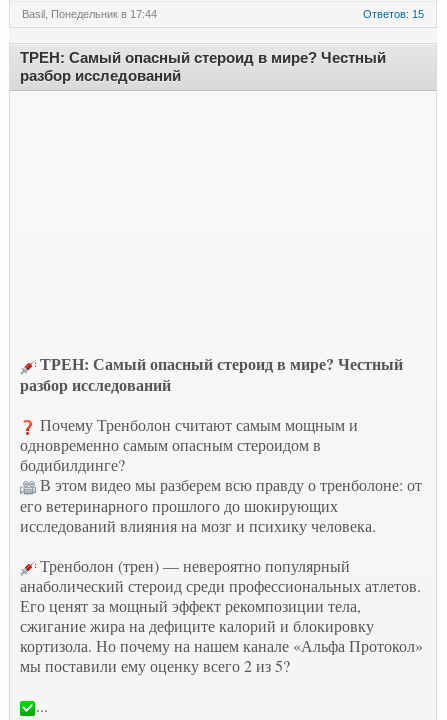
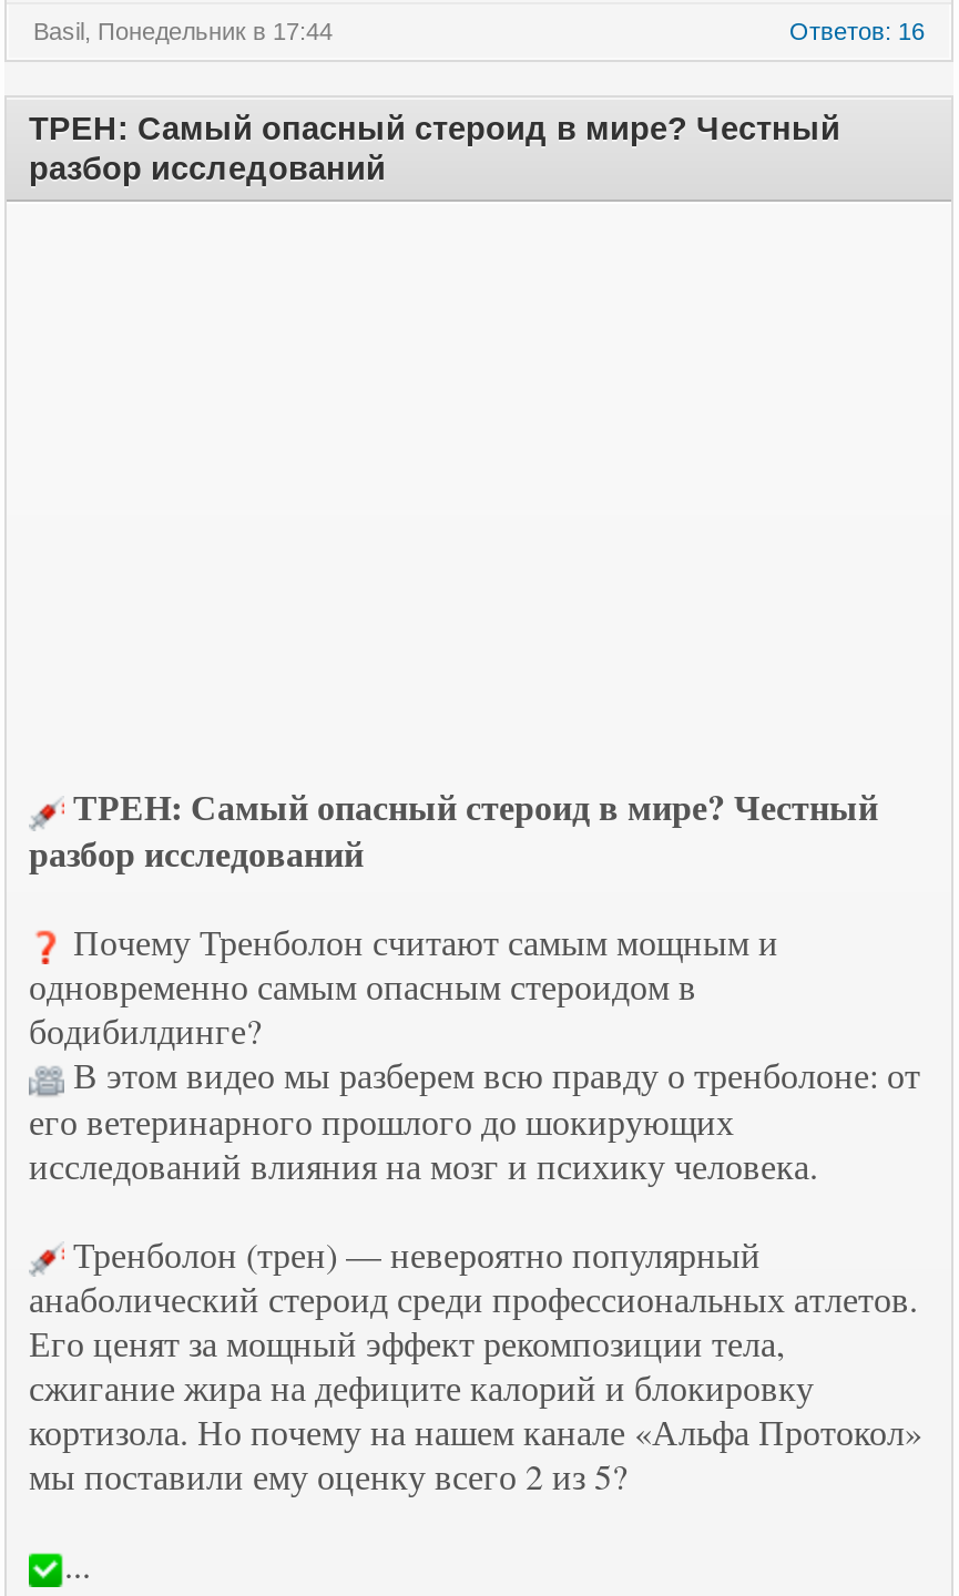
- Ответов: 15
+ Ответов: 16
